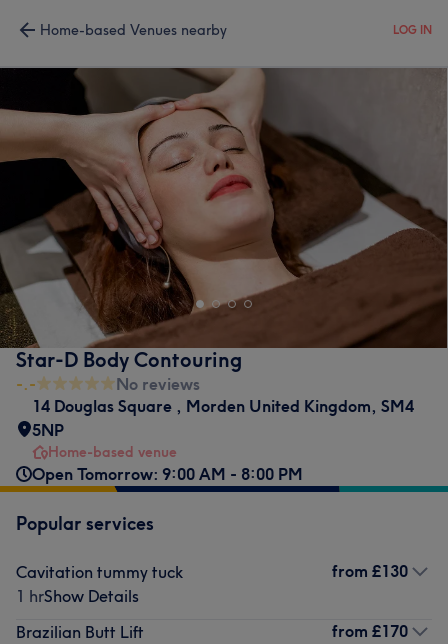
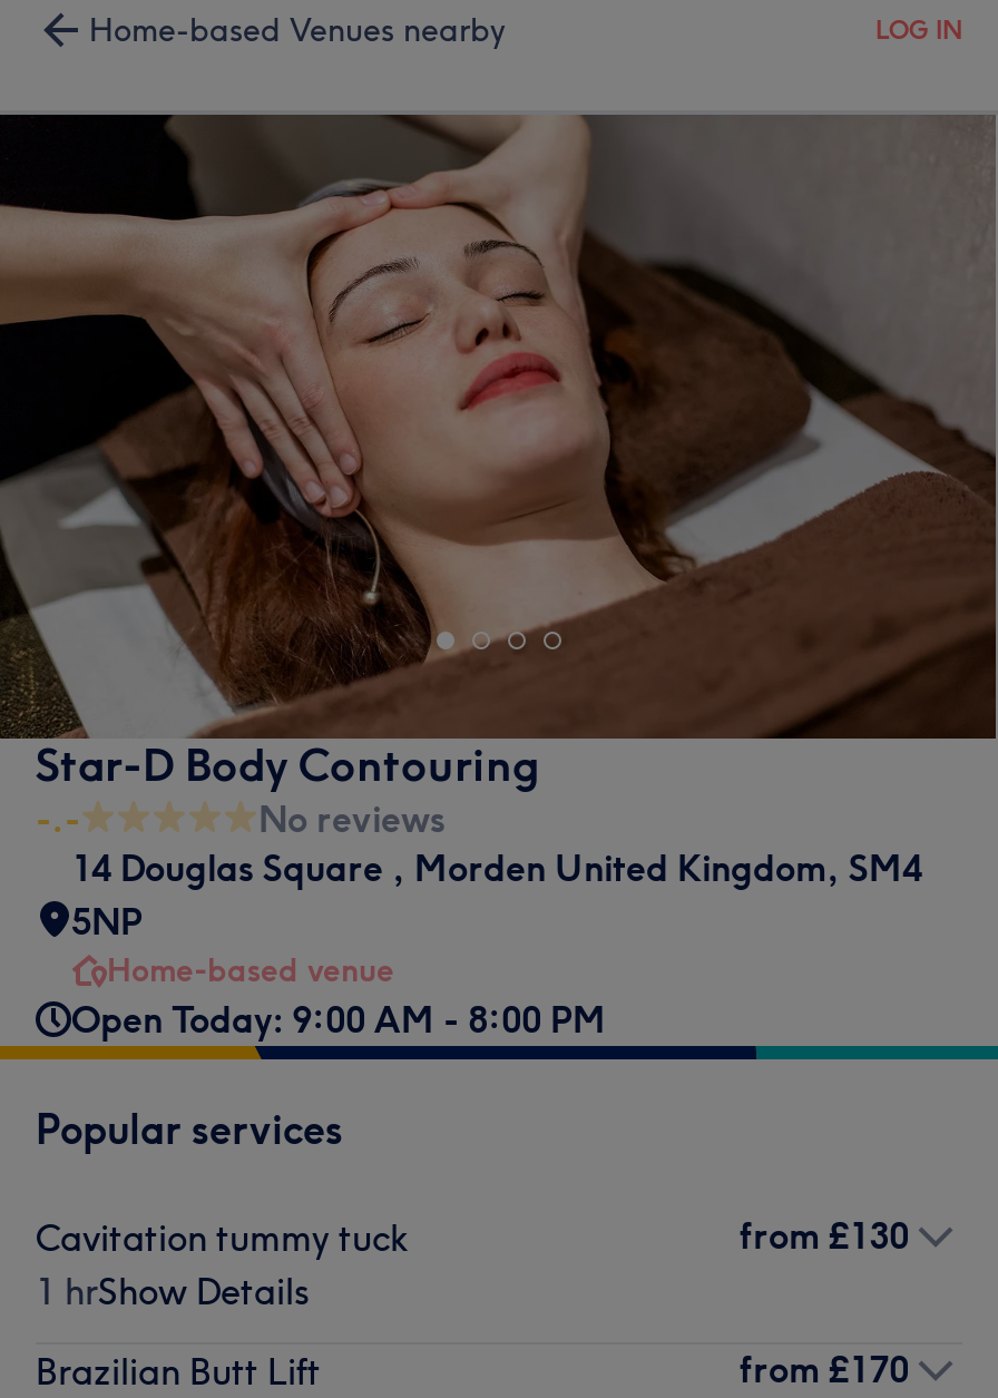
- Open Tomorrow: 9:00 AM - 8:00 PM
+ Open Today: 9:00 AM - 8:00 PM
